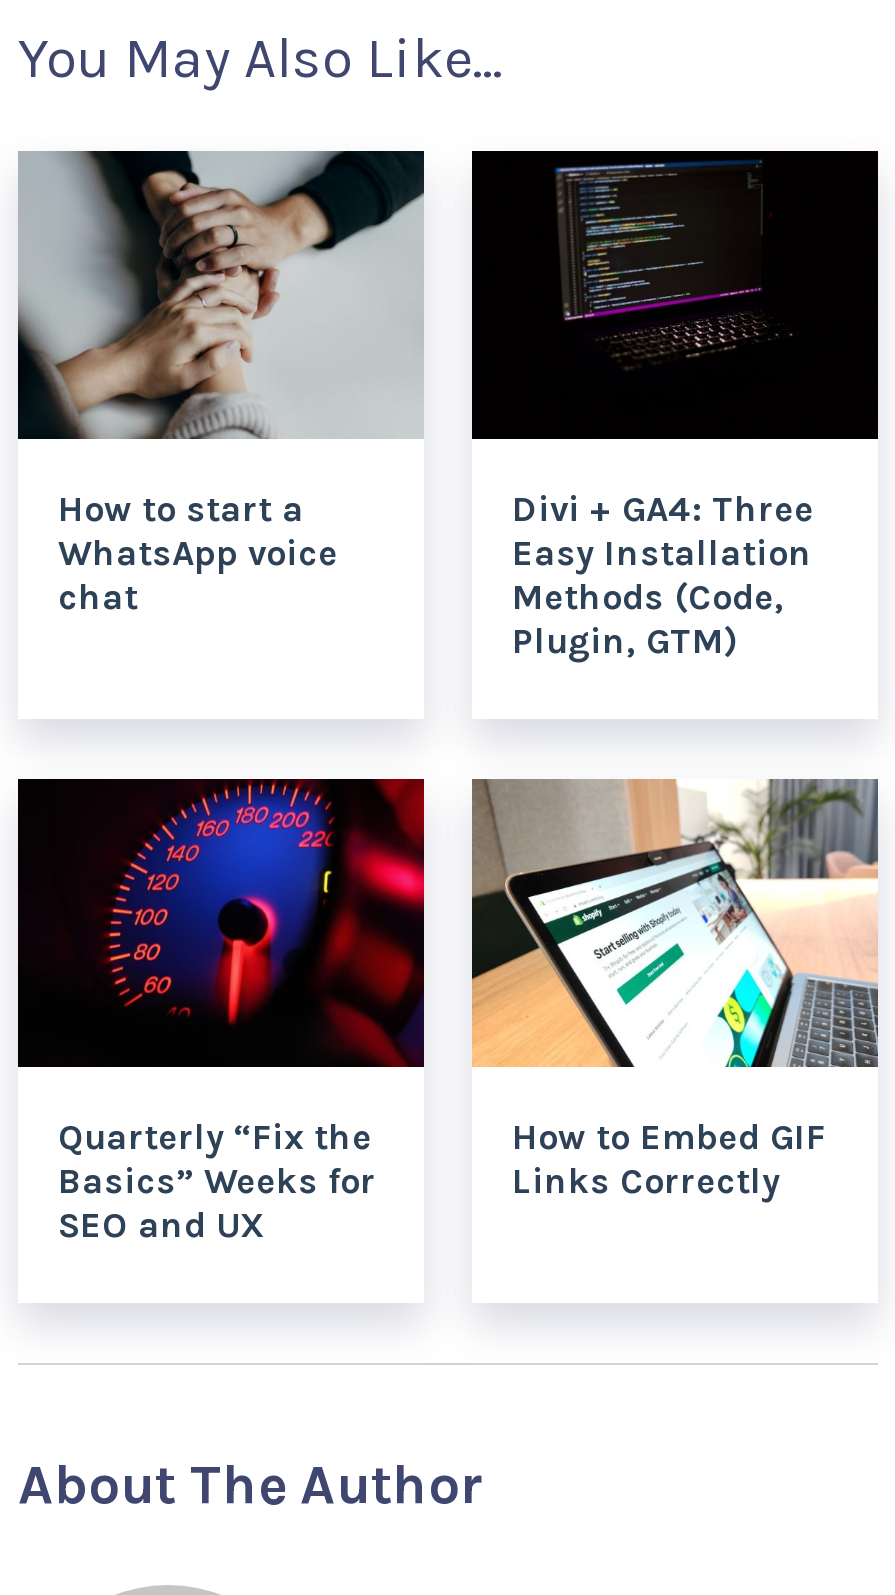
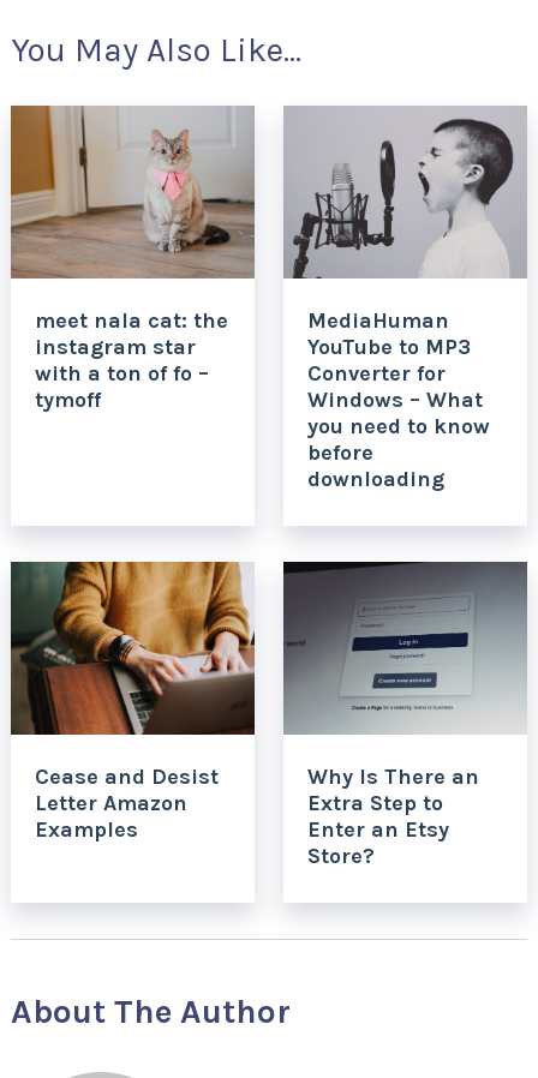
- [image]
- How to start a
- WhatsApp voice
- chat
+ [image]
+ meet nala cat: the
+ instagram star
+ with a ton of fo –
+ tymoff

- [image]
- Divi + GA4: Three
- Easy Installation
- Methods (Code,
- Plugin, GTM)
+ [image]
+ MediaHuman
+ YouTube to MP3
+ Converter for
+ Windows – What
+ you need to know
+ before
+ downloading

- [image]
- Quarterly “Fix the
- Basics” Weeks for
- SEO and UX
+ [image]
+ Cease and Desist
+ Letter Amazon
+ Examples

- [image]
- How to Embed GIF
- Links Correctly
+ [image]
+ Why Is There an
+ Extra Step to
+ Enter an Etsy
+ Store?
